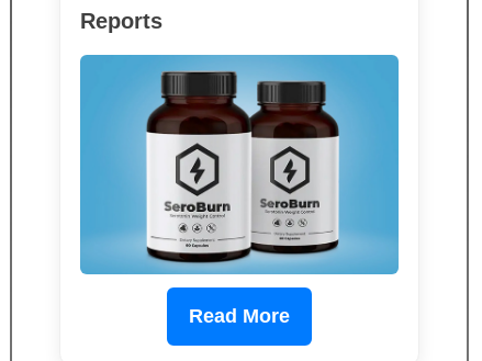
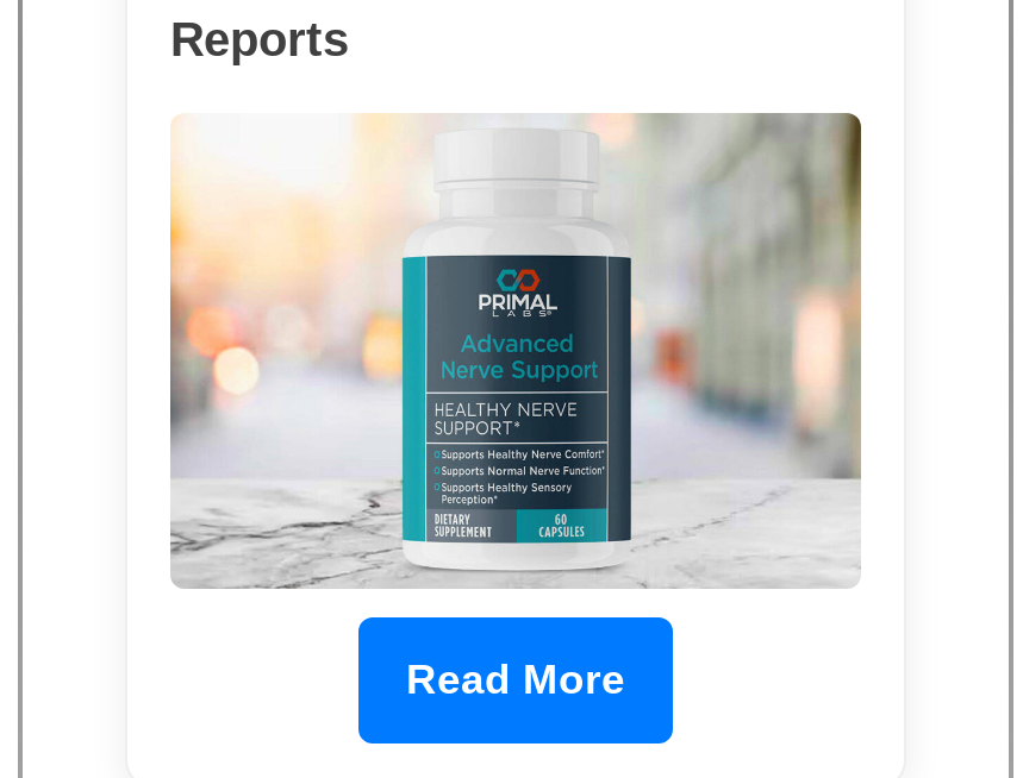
- [image]
+ [image]
